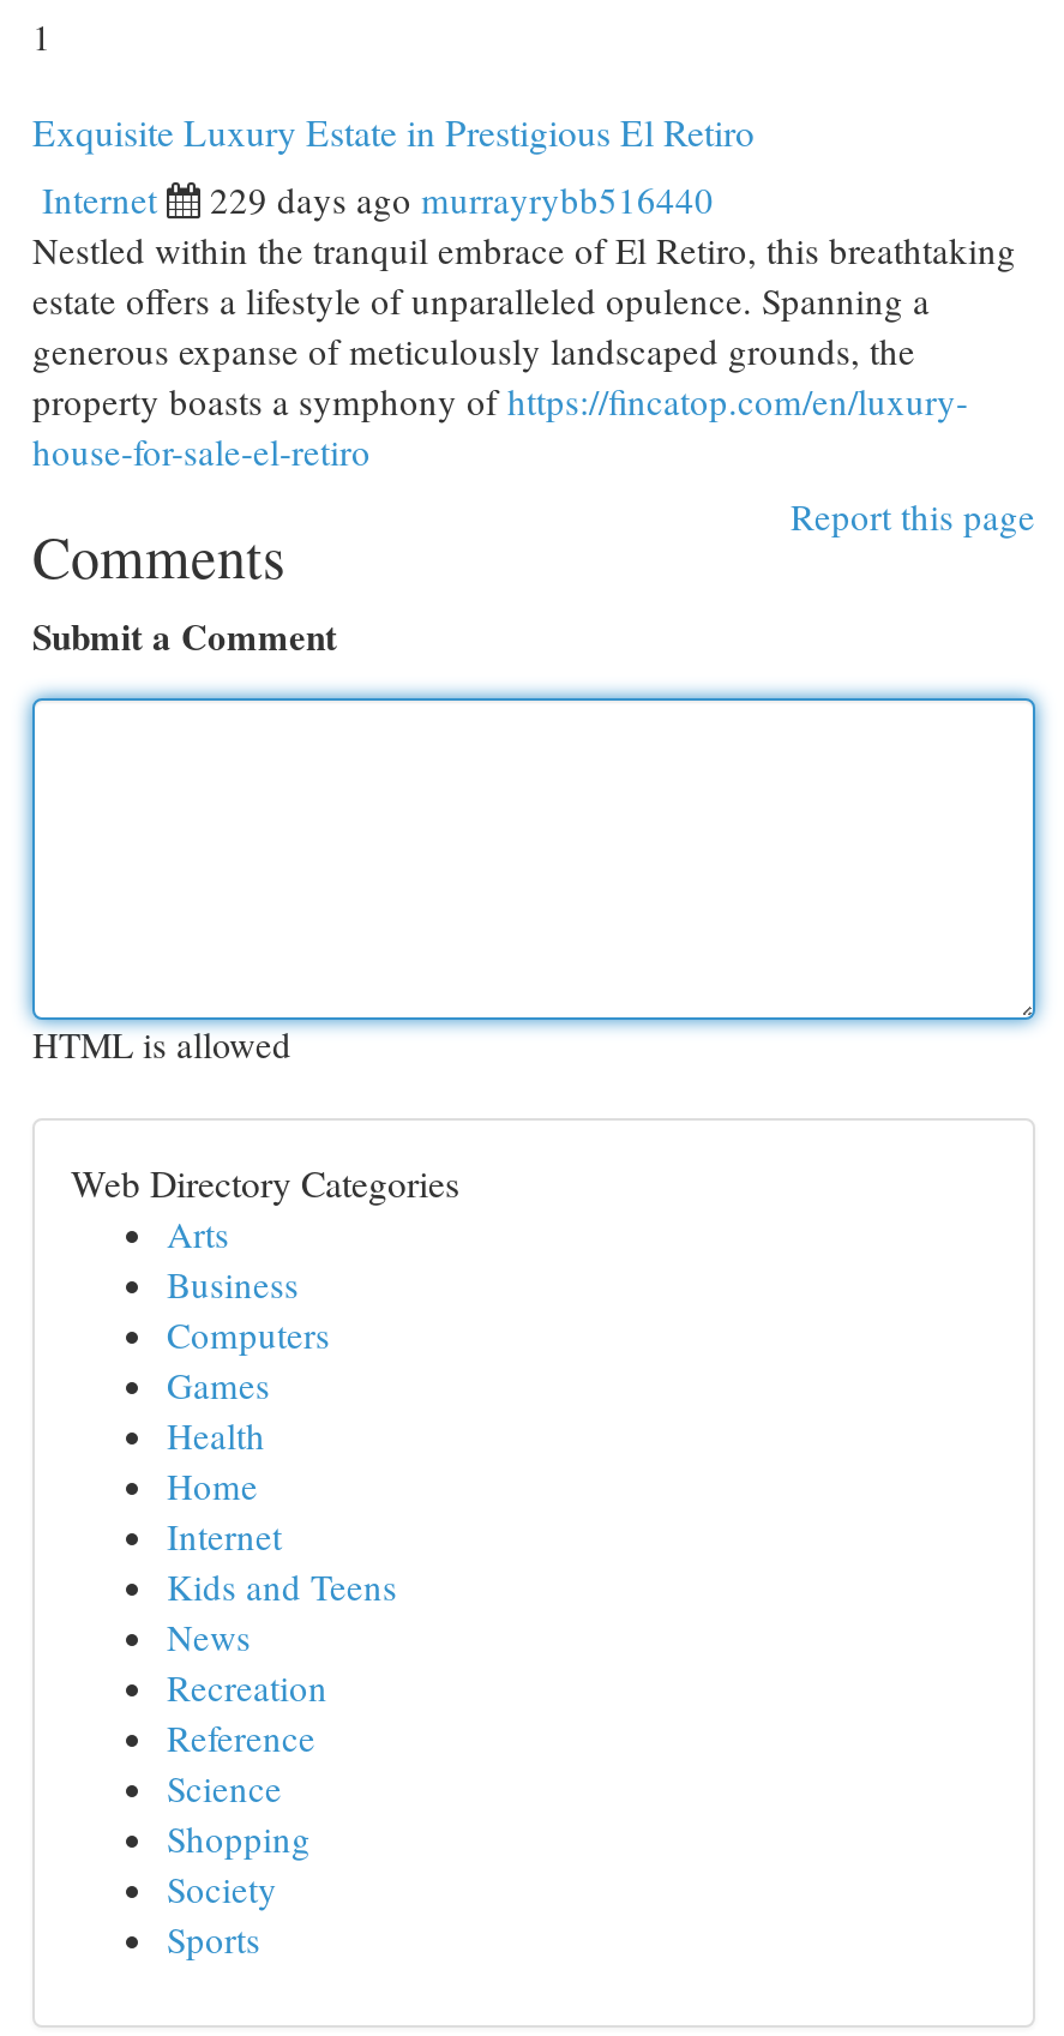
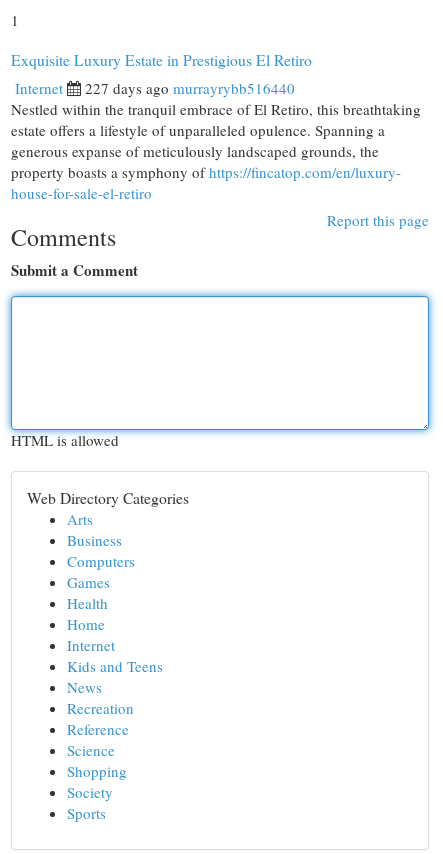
- 229 days ago murrayrybb516440
+ 227 days ago murrayrybb516440
